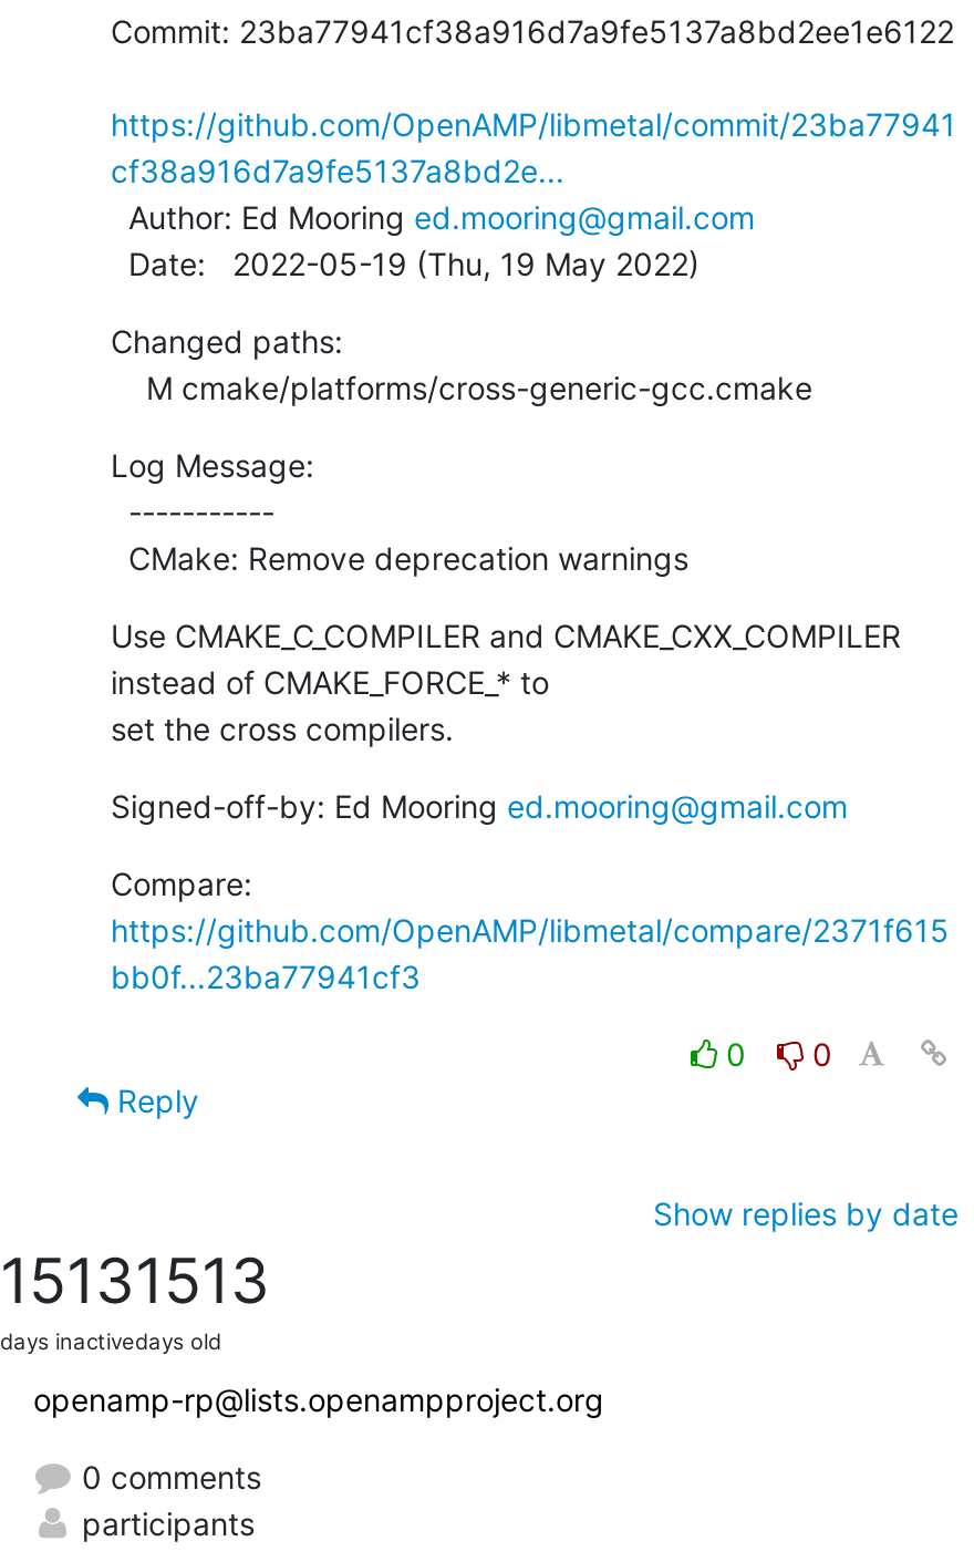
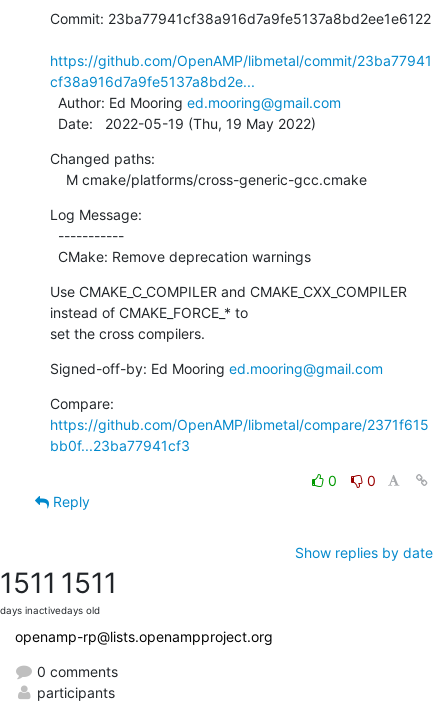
- 1513
+ 1511

- 1513
+ 1511
